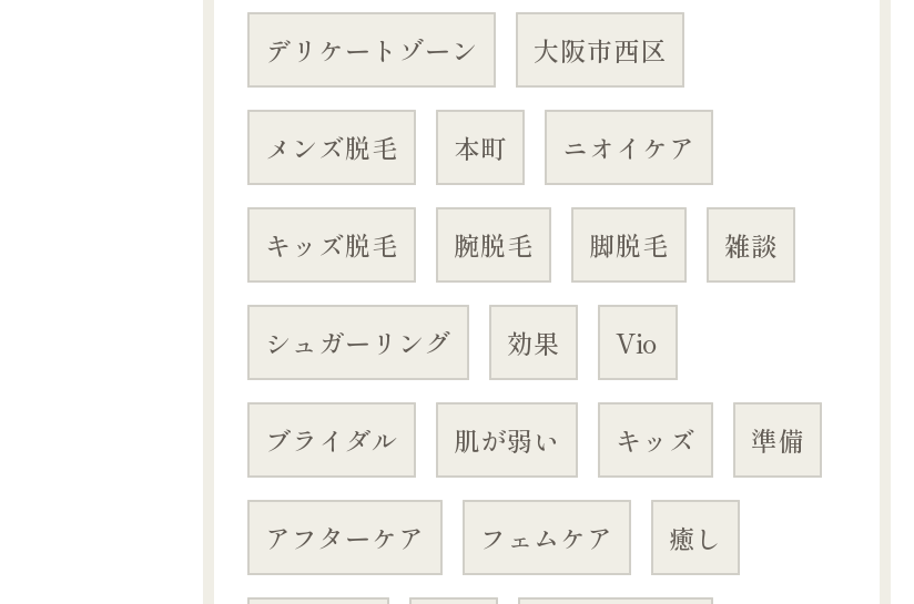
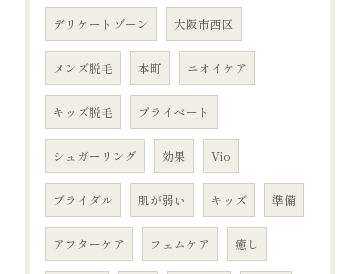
- 腕脱毛
- 脚脱毛
- 雑談
+ プライベート
